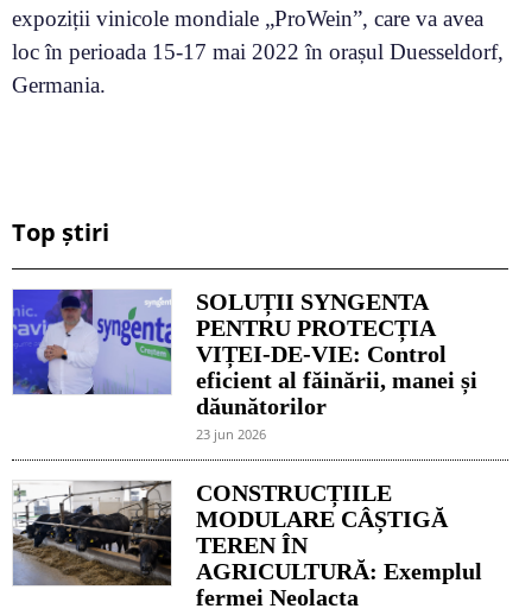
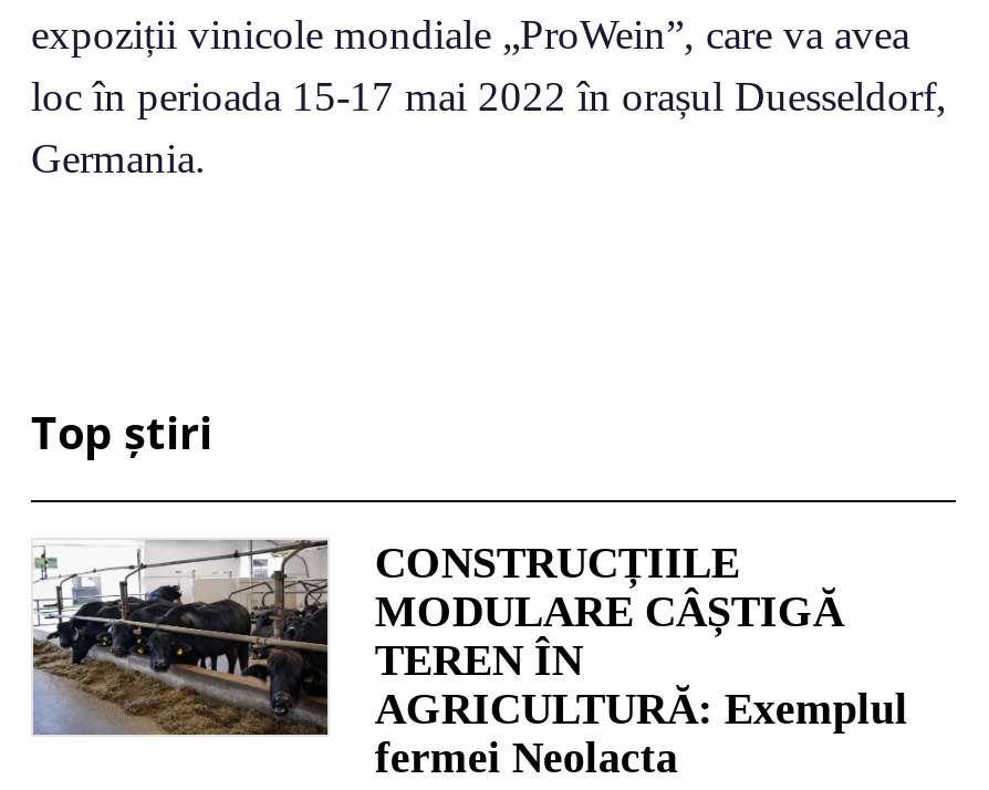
- [image]
- SOLUȚII SYNGENTA
- PENTRU PROTECȚIA
- VIȚEI-DE-VIE: Control
- eficient al făinării, manei și
- dăunătorilor
- 23 jun 2026
